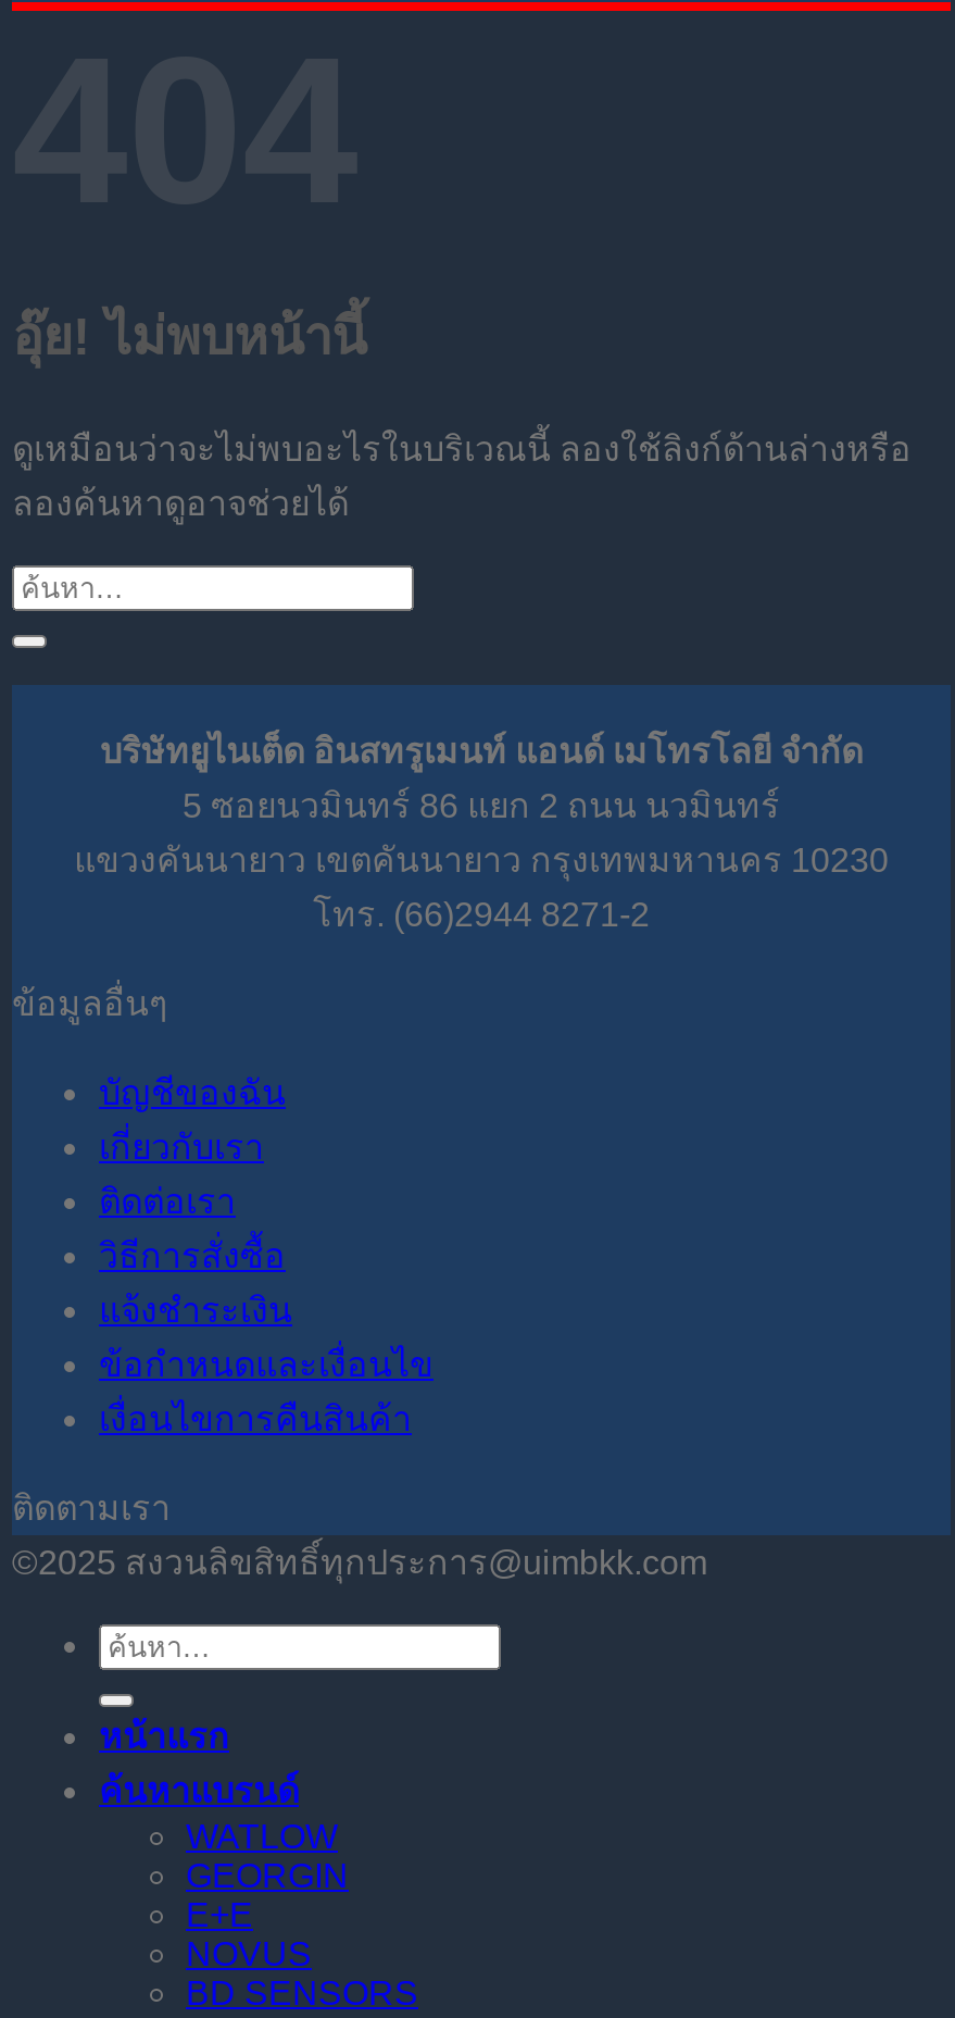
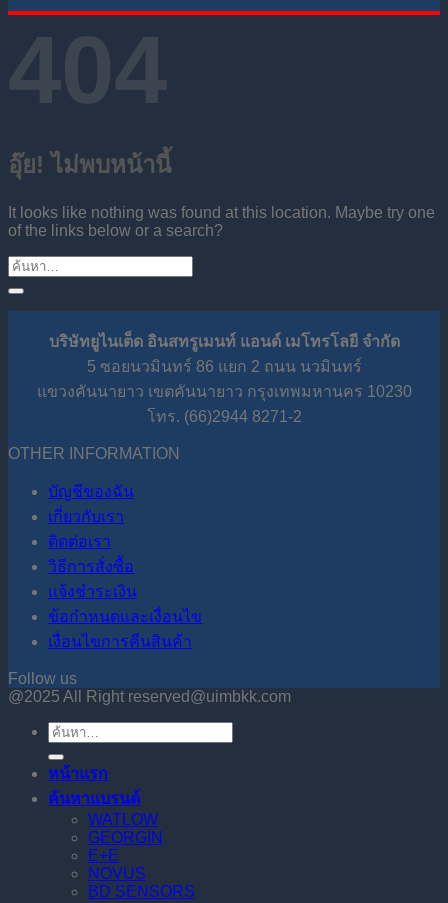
- ดูเหมือนว่าจะไม่พบอะไรในบริเวณนี้ ลองใช้ลิงก์ด้านล่างหรือ
- ลองค้นหาดูอาจช่วยได้
+ It looks like nothing was found at this location. Maybe try one
+ of the links below or a search?

- ข้อมูลอื่นๆ
+ OTHER INFORMATION

- ติดตามเรา
- ©2025 สงวนลิขสิทธิ์ทุกประการ@uimbkk.com
+ Follow us
+ @2025 All Right reserved@uimbkk.com
